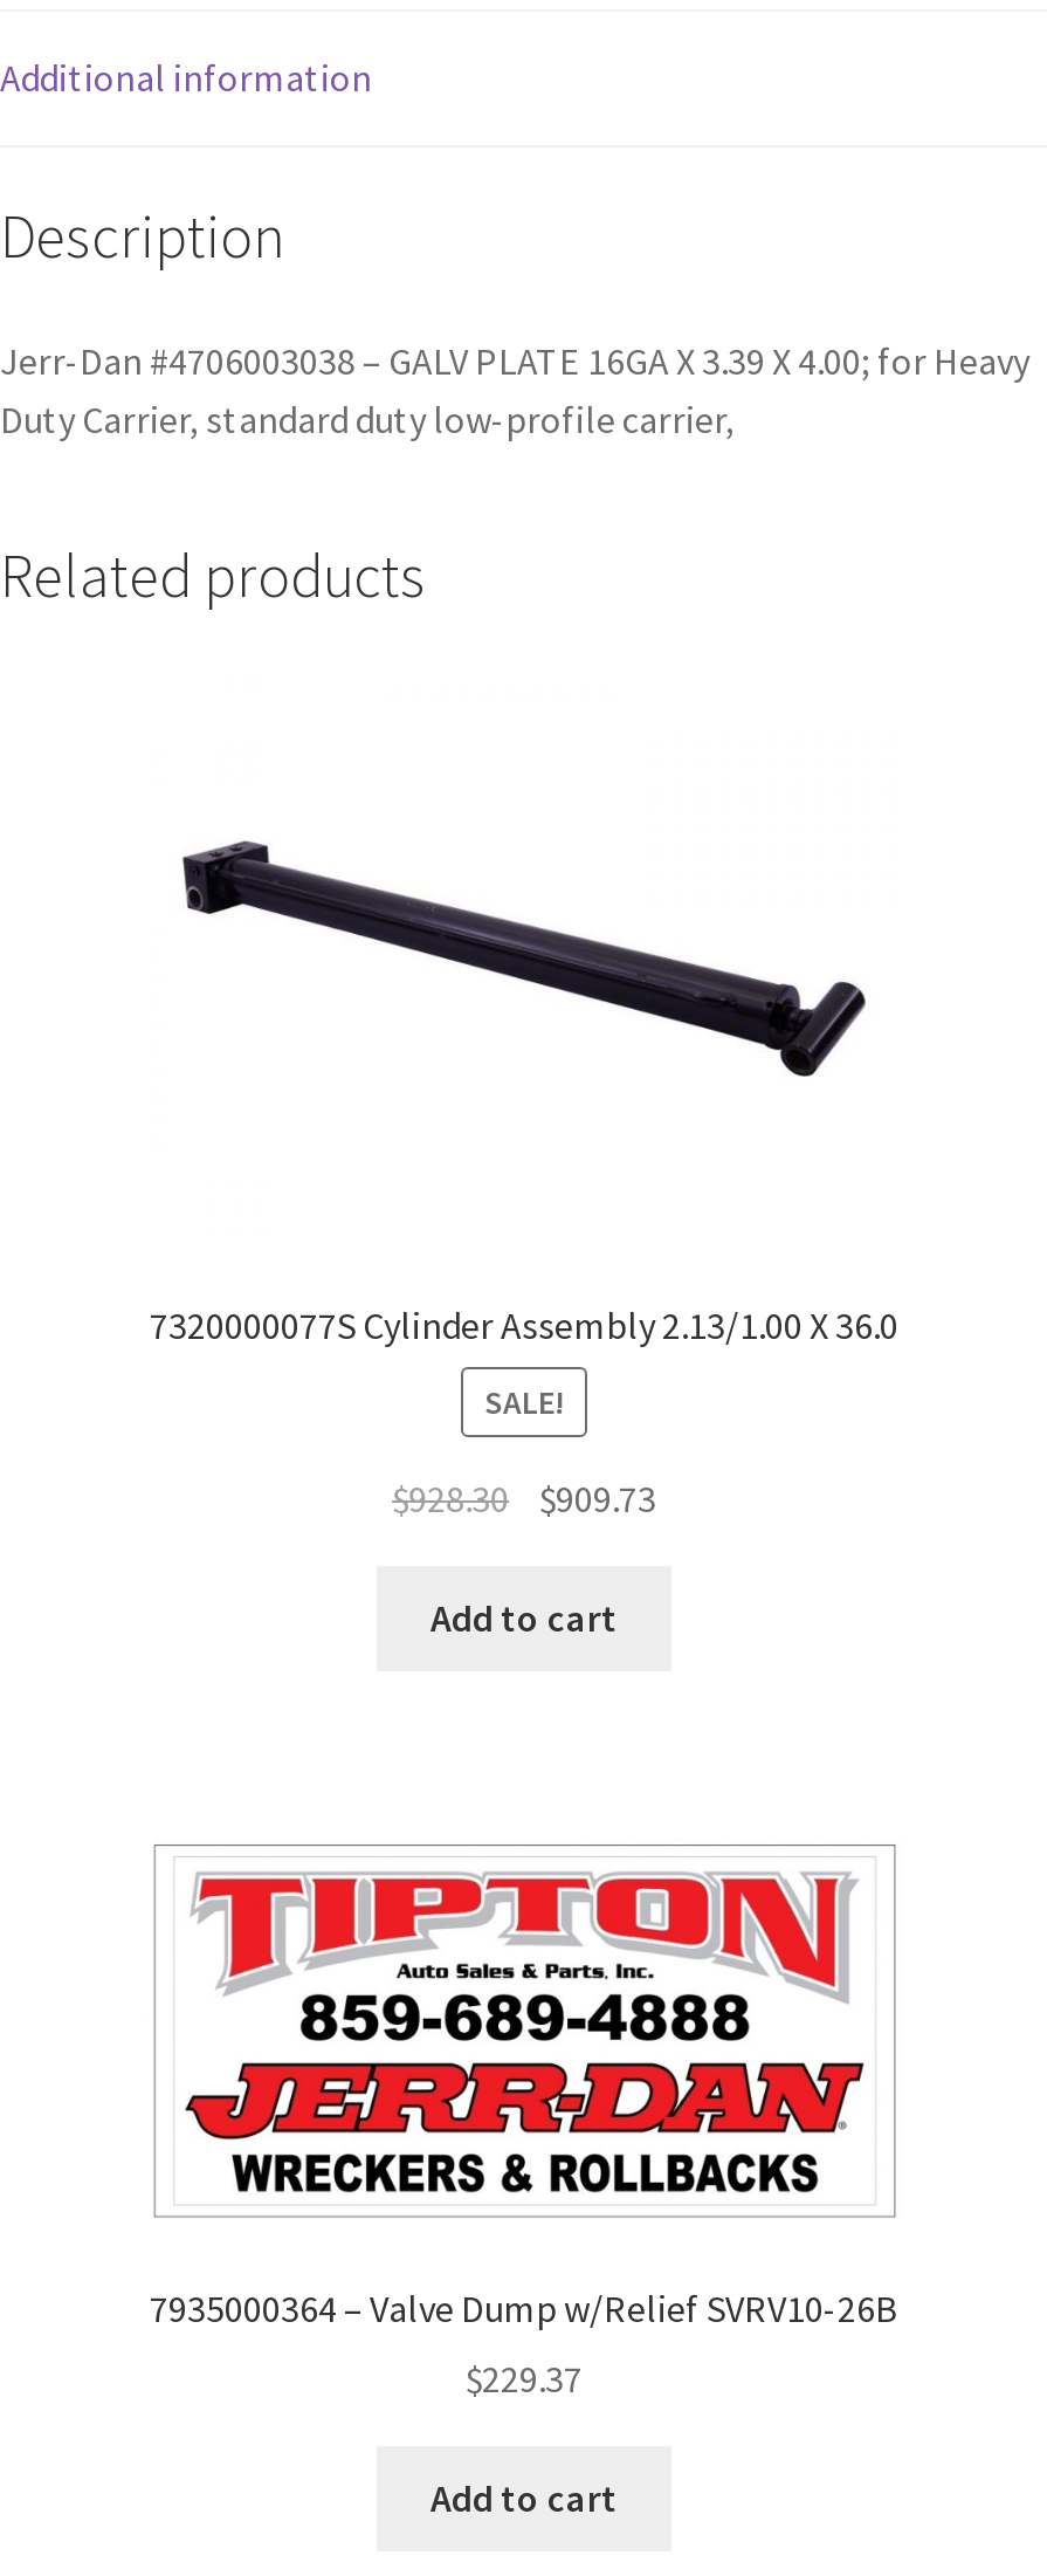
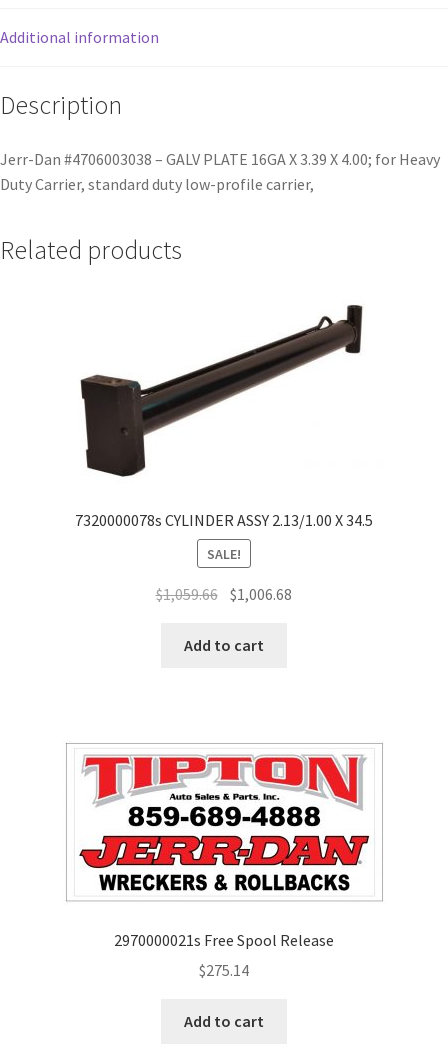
- [image]
+ [image]

- 7320000077S Cylinder Assembly 2.13/1.00 X 36.0
+ 7320000078s CYLINDER ASSY 2.13/1.00 X 34.5

- $928.30
+ $1,059.66

- $909.73
+ $1,006.68

- 7935000364 – Valve Dump w/Relief SVRV10-26B
+ 2970000021s Free Spool Release

- $229.37
+ $275.14
